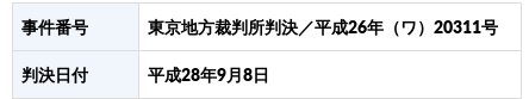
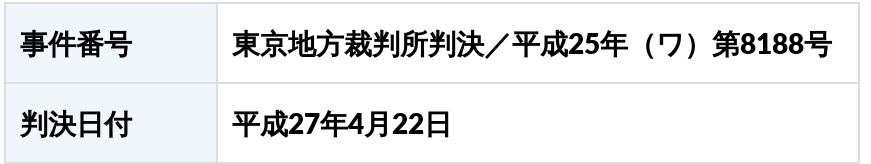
- 東京地方裁判所判決／平成26年（ワ）20311号
+ 東京地方裁判所判決／平成25年（ワ）第8188号

- 平成28年9月8日
+ 平成27年4月22日
